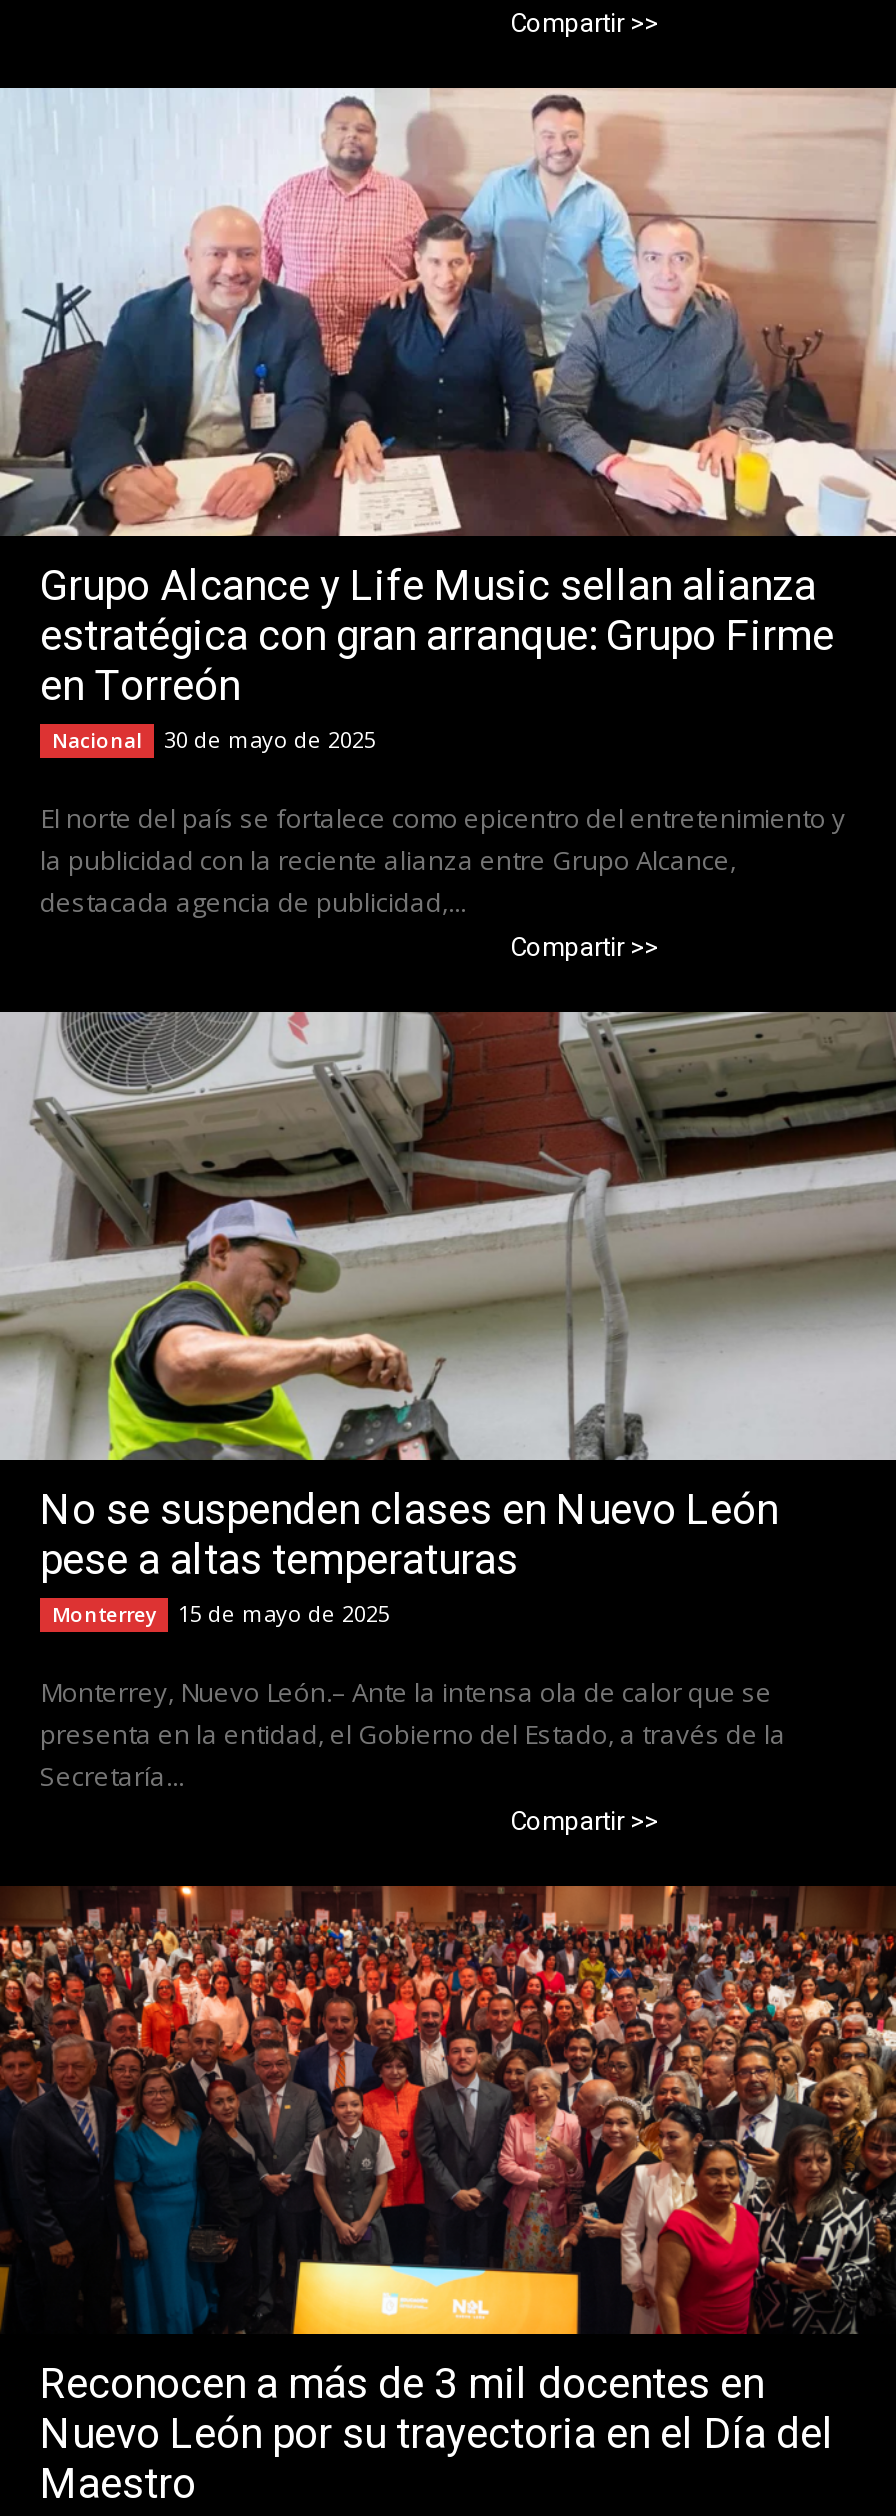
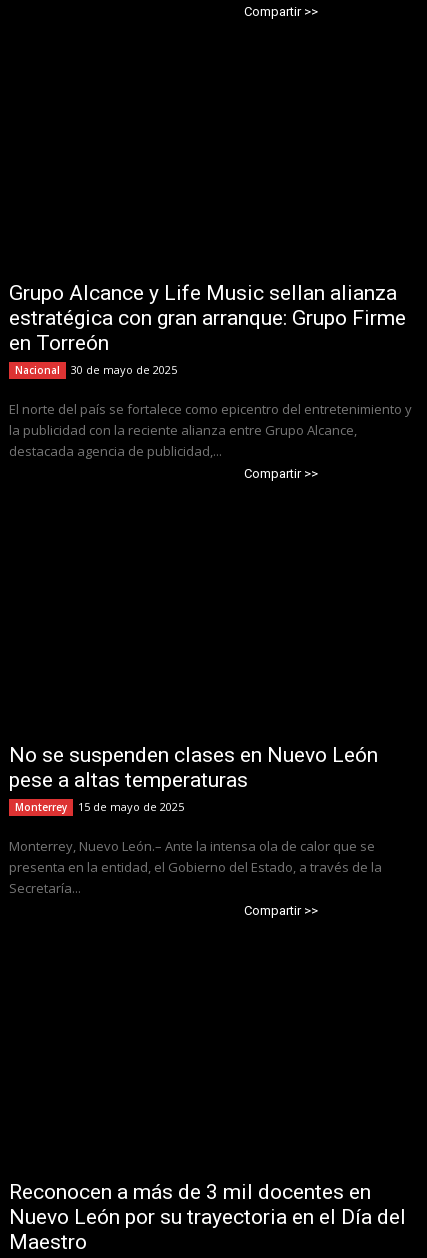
- [image]

- [image]

- [image]
